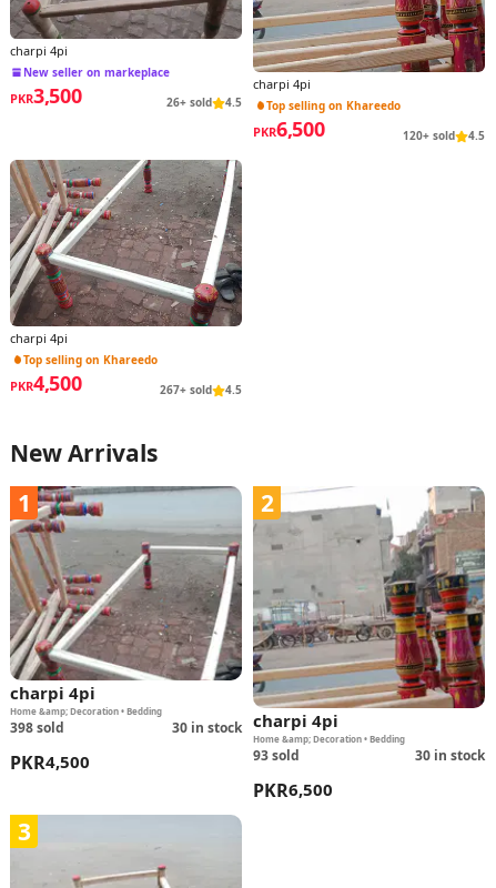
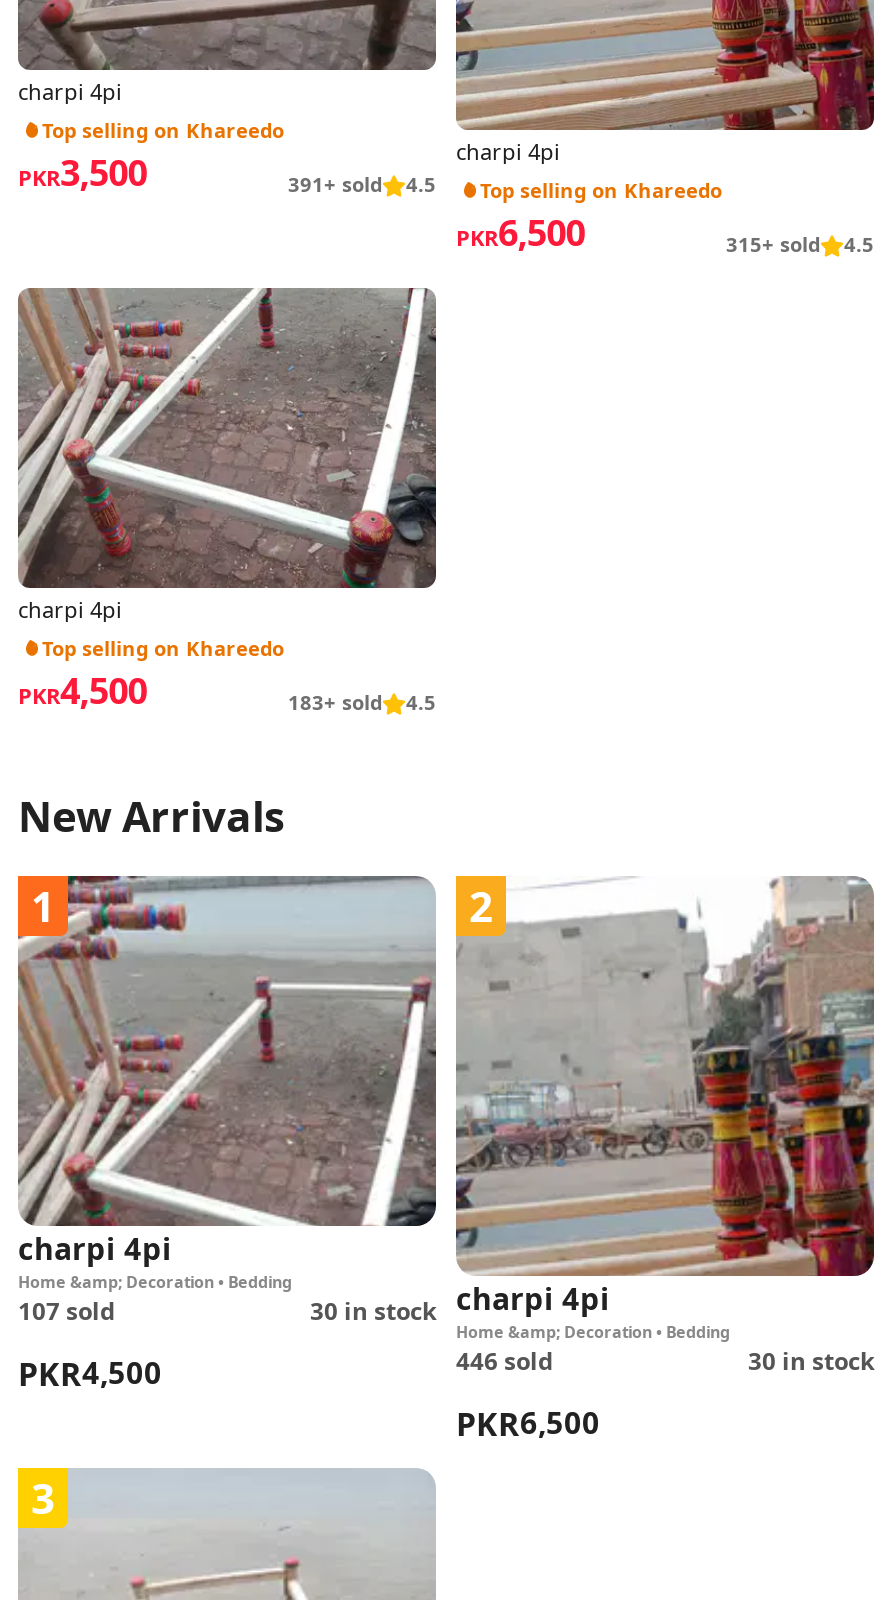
- New seller on markeplace
+ Top selling on Khareedo

- 26+ sold 4.5 Top selling on Khareedo
+ 391+ sold 4.5 Top selling on Khareedo

- 120+ sold 4.5
+ 315+ sold 4.5

- 267+ sold 4.5
+ 183+ sold 4.5

- 398 sold
+ 107 sold

- 93 sold
+ 446 sold
